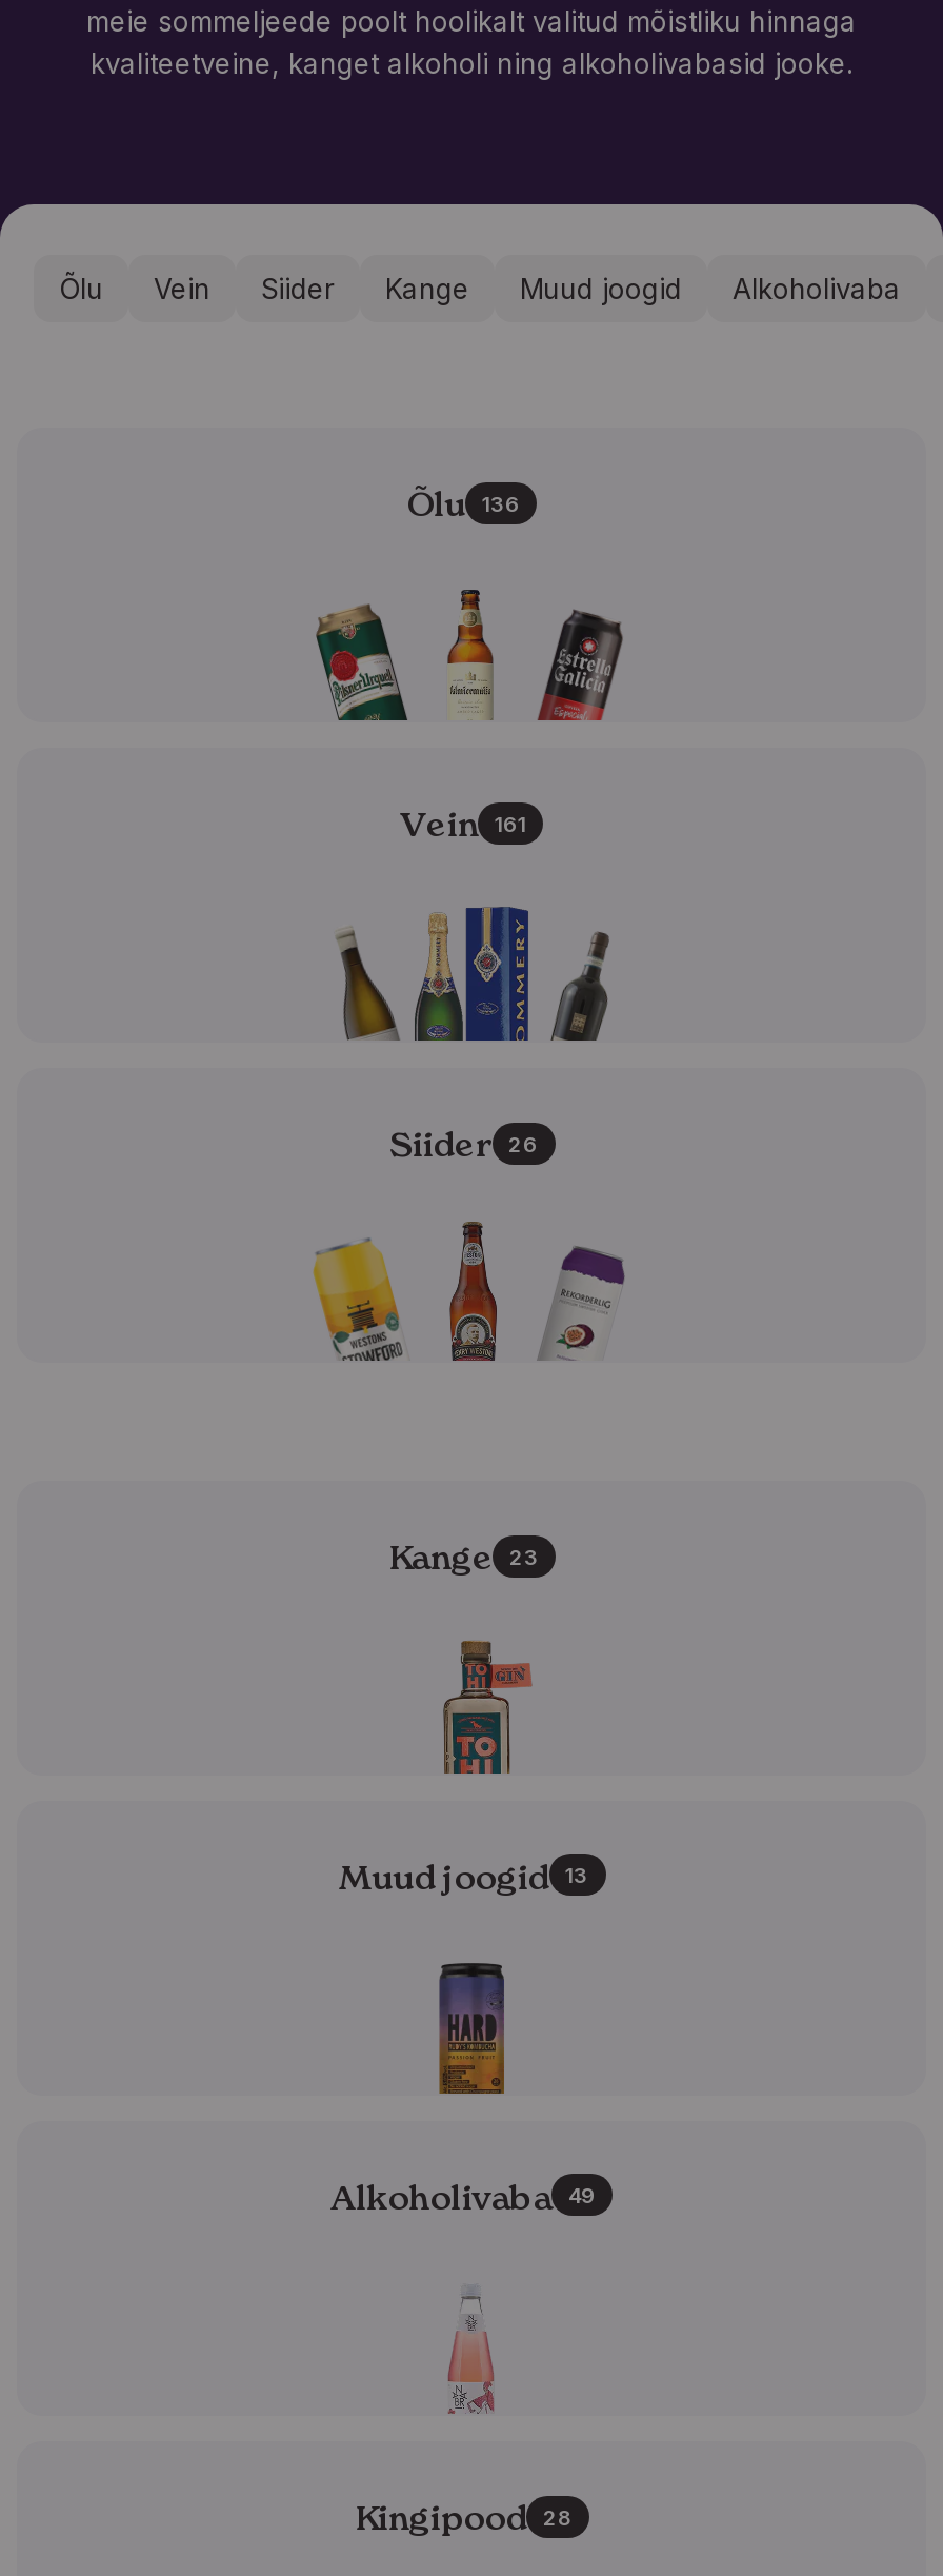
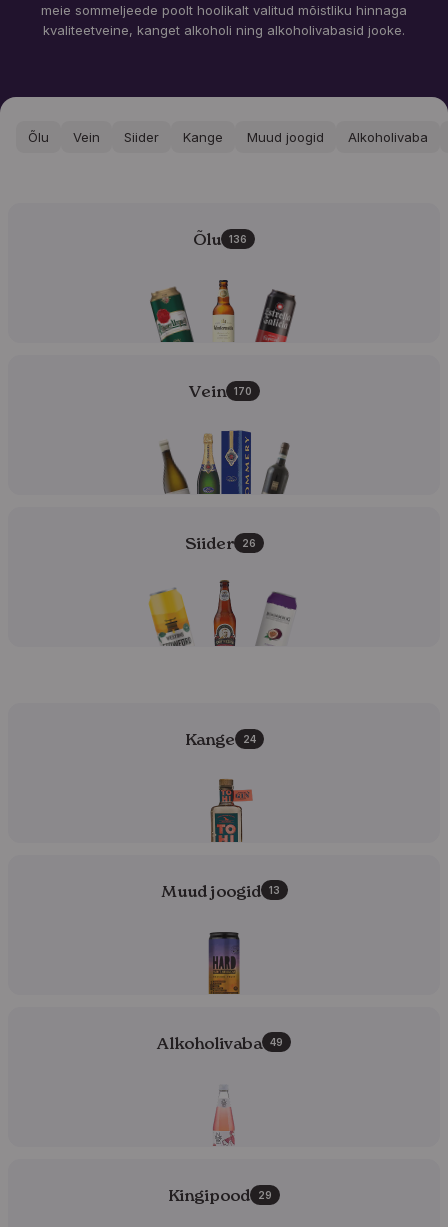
- Vein 161
+ Vein 170

- Kange 23
+ Kange 24

- Kingipood 28
+ Kingipood 29
